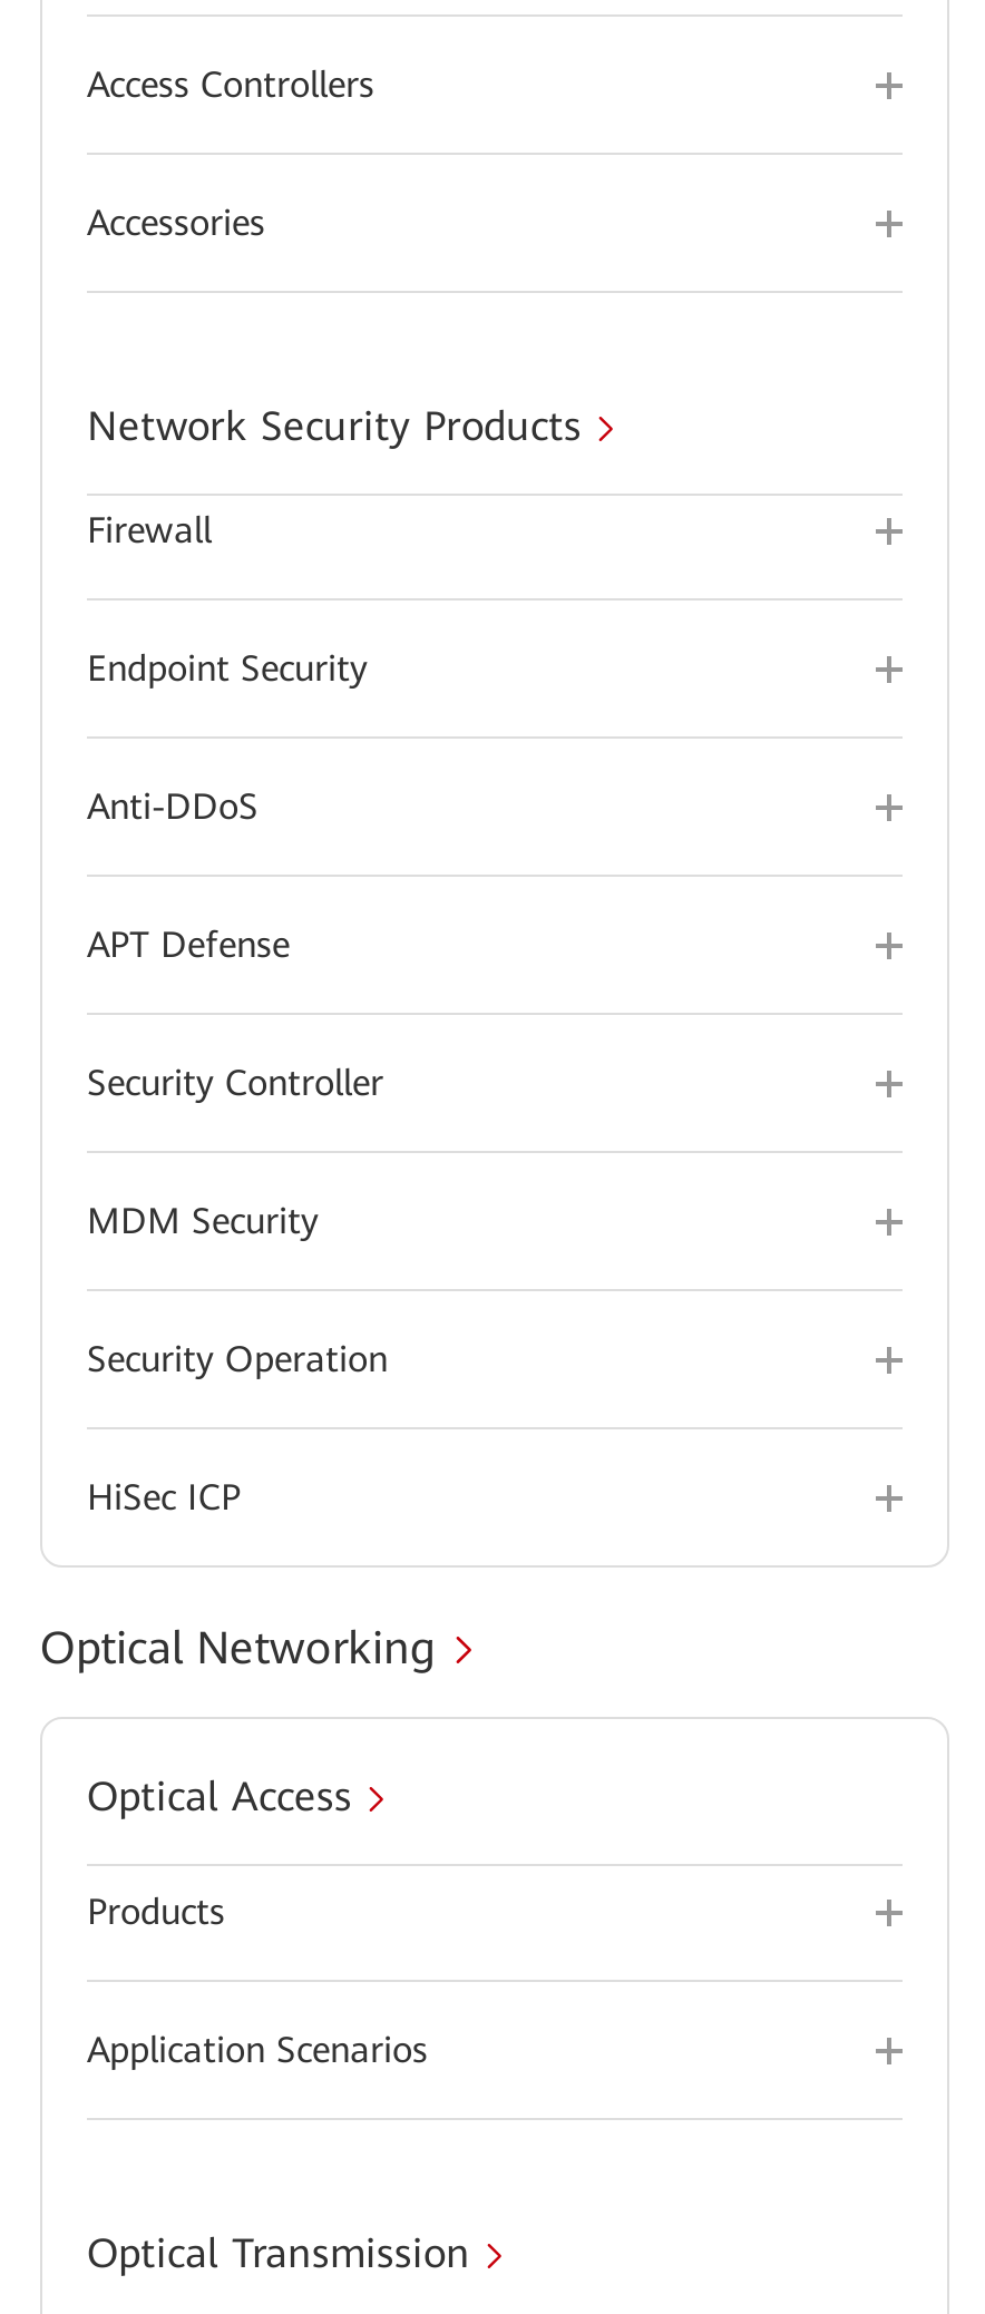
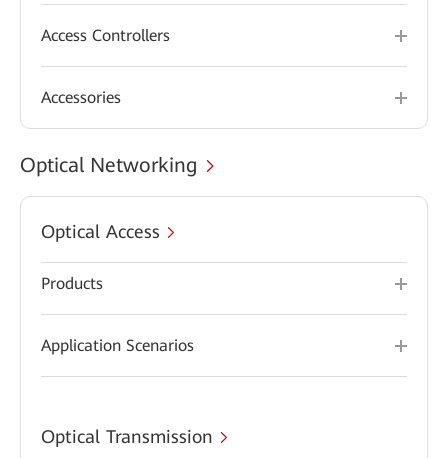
- Network Security Products
- Firewall
- Endpoint Security
- Anti-DDoS
- APT Defense
- Security Controller
- MDM Security
- Security Operation
- HiSec ICP
